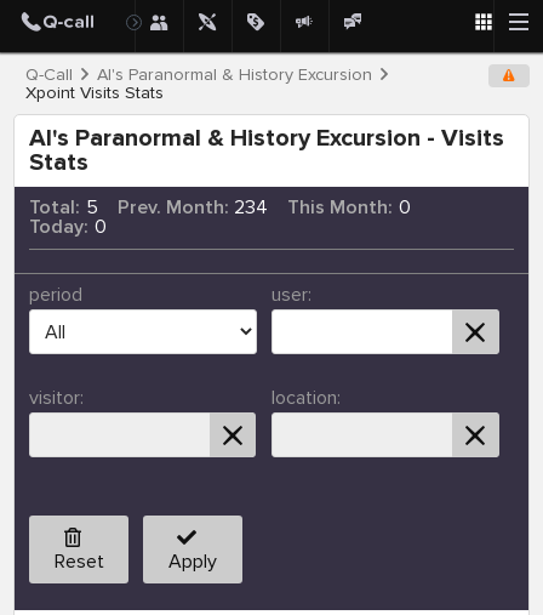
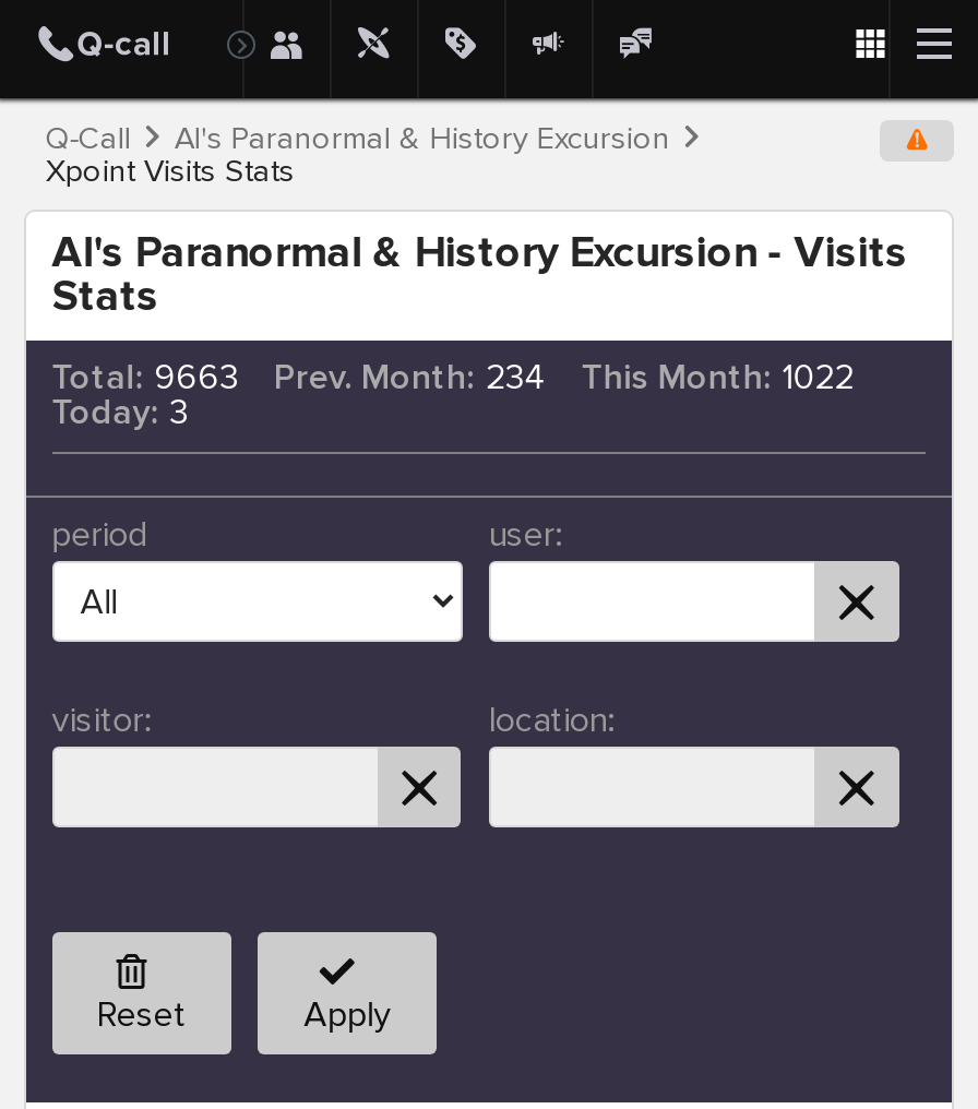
- Total: 5
+ Total: 9663

- This Month: 0
+ This Month: 1022

- Today: 0
+ Today: 3
